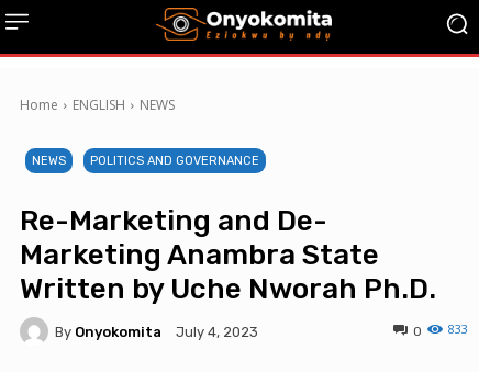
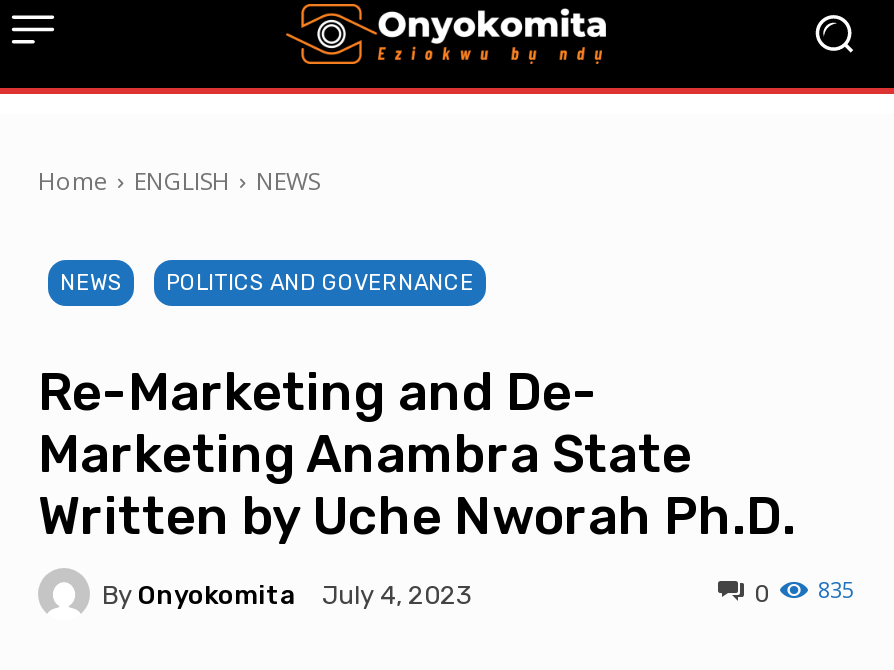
- 0 833
+ 0 835
